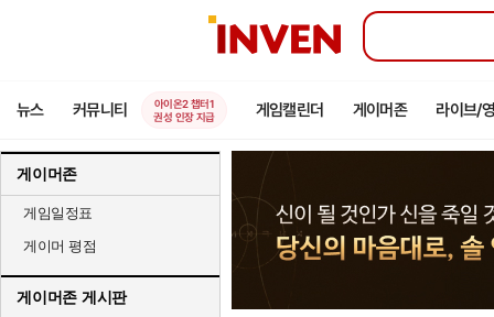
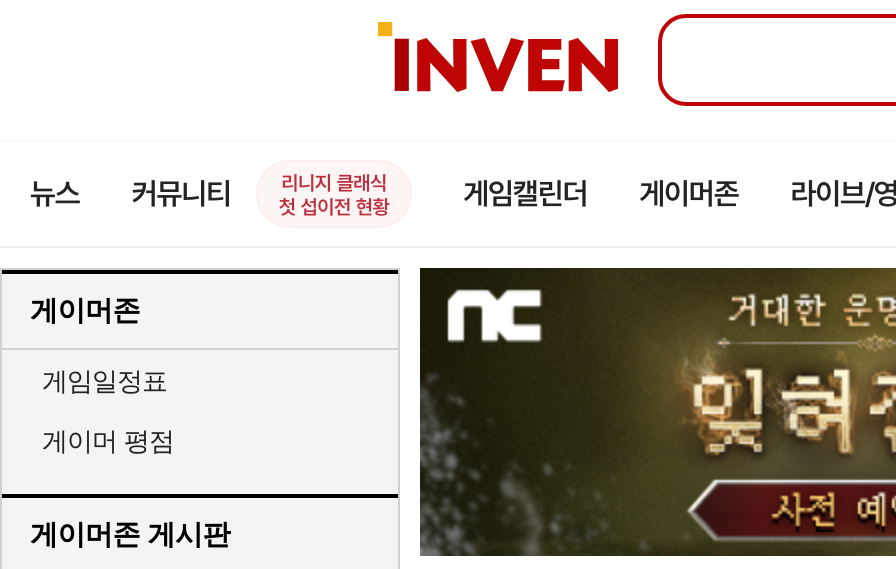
- 아이온2 챕터1
- 권성 인장 지급
+ 리니지 클래식
+ 첫 섭이전 현황

- [image]
+ [image]
